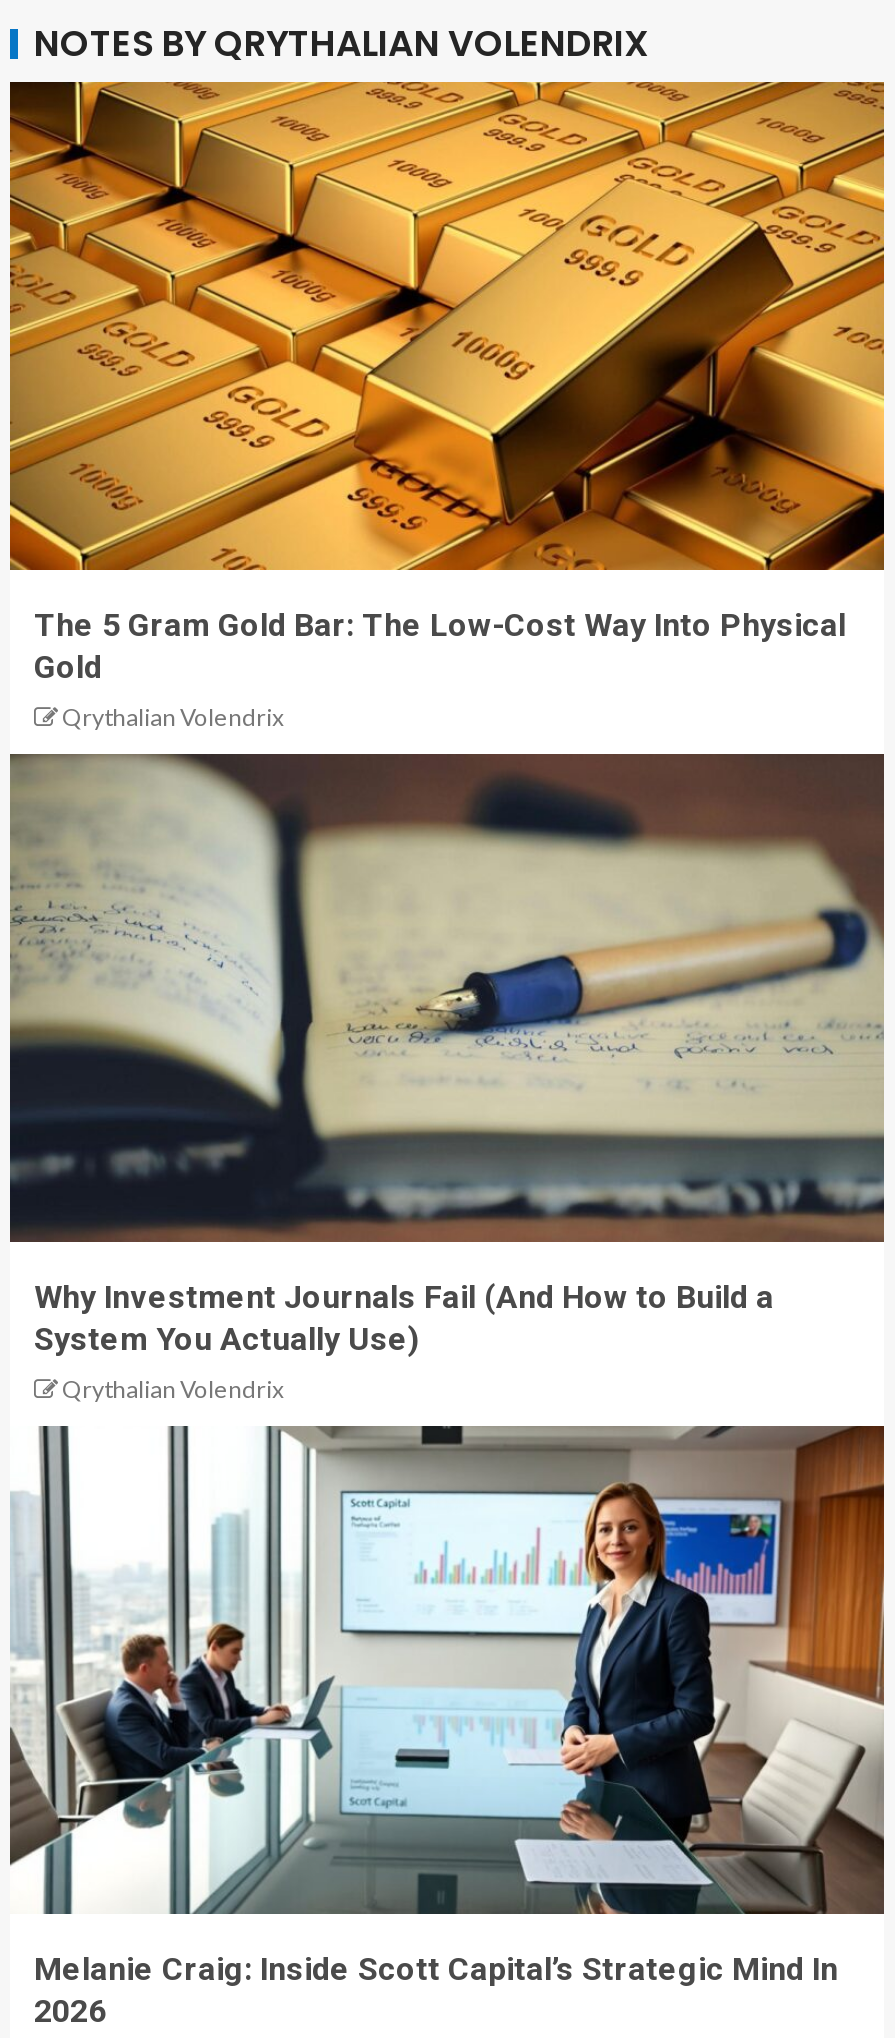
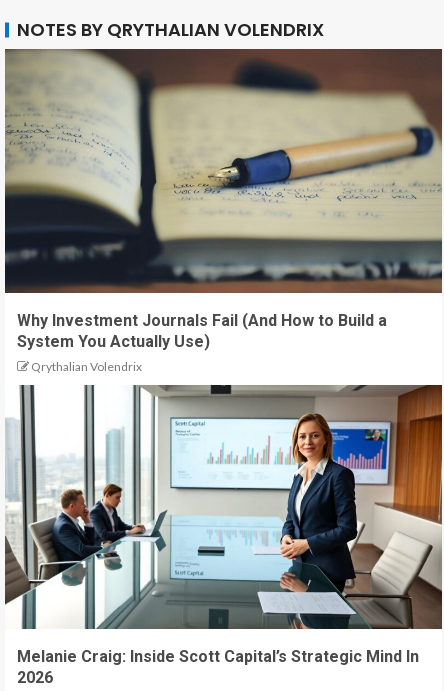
- [image]
- The 5 Gram Gold Bar: The Low-Cost Way Into Physical
- Gold
- Qrythalian Volendrix
